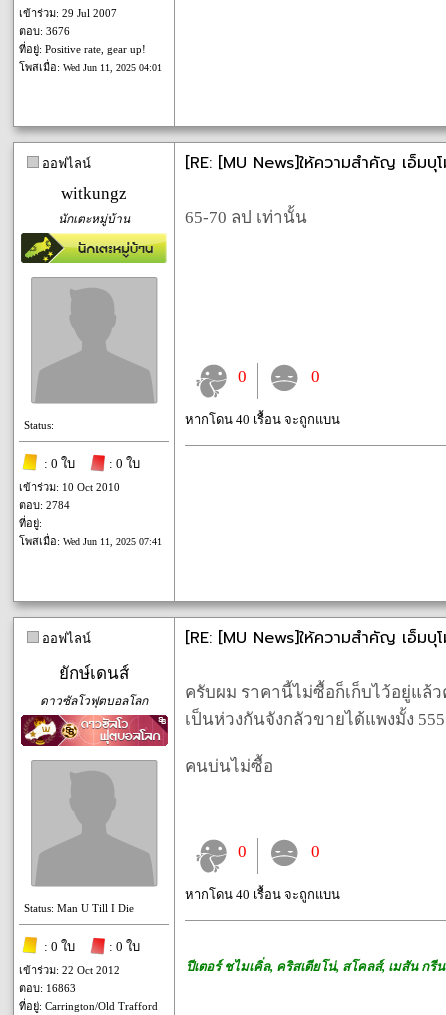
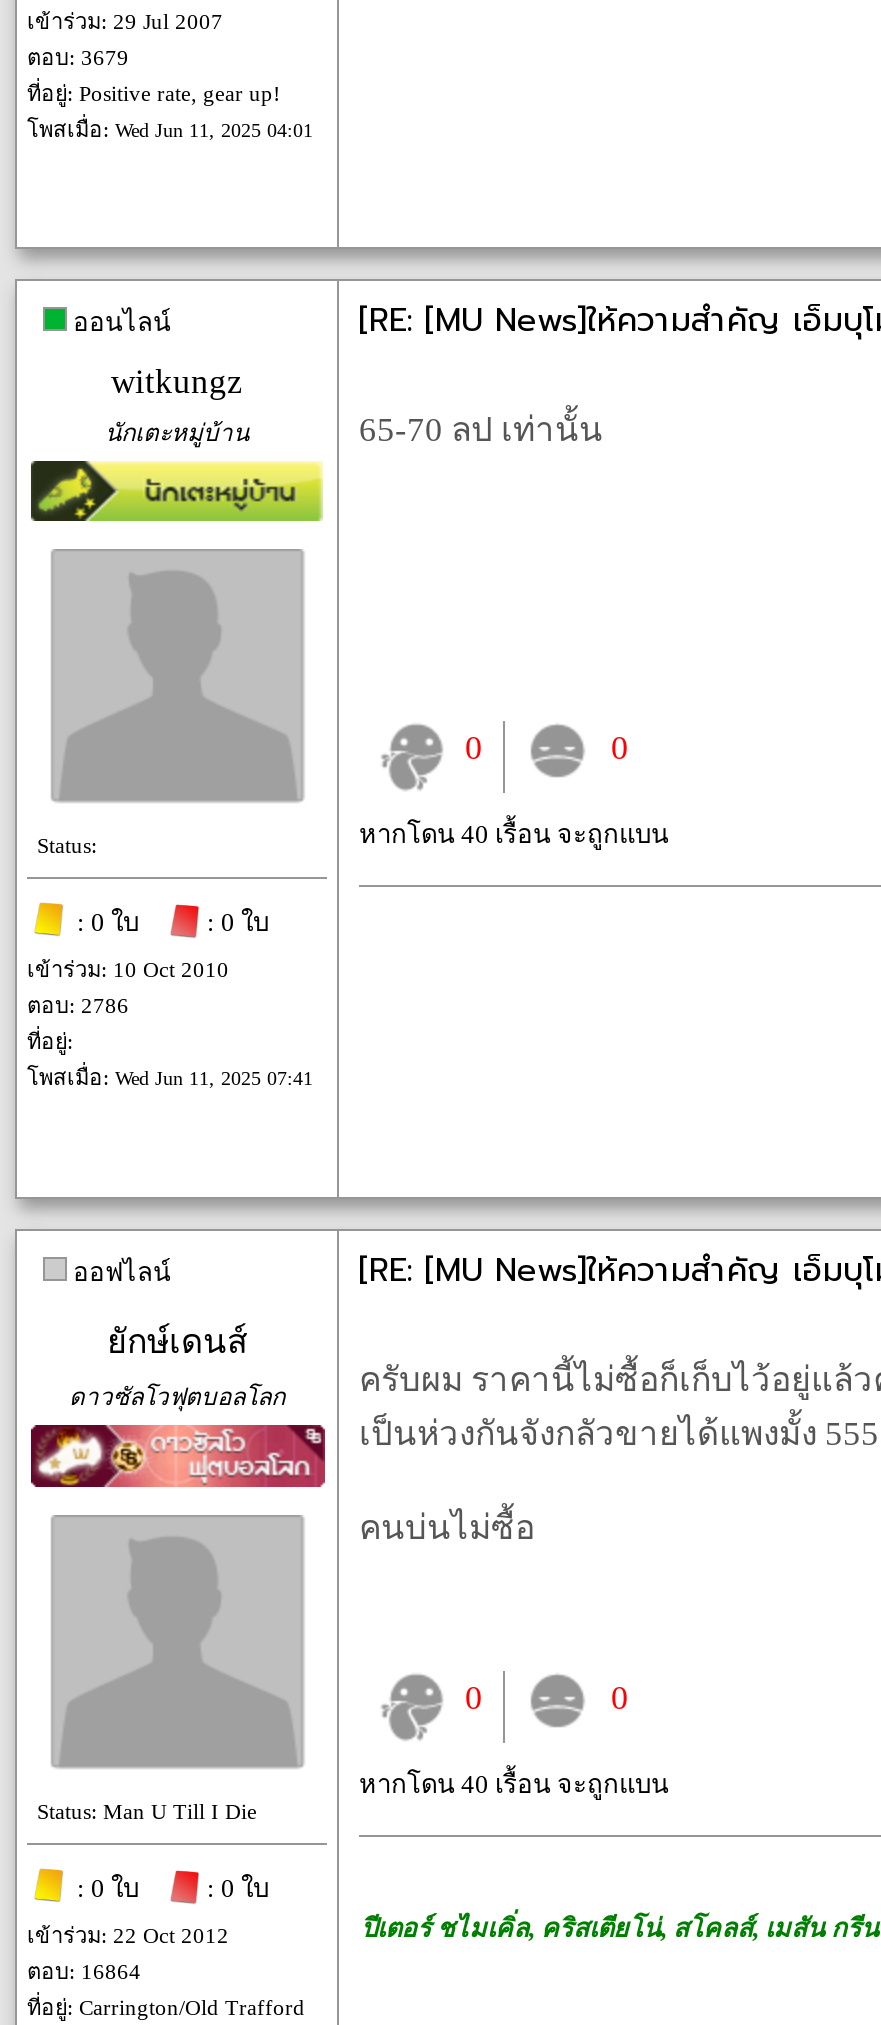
- ตอบ: 3676
+ ตอบ: 3679

- ออฟไลน์
+ ออนไลน์

- ตอบ: 2784
+ ตอบ: 2786

- ตอบ: 16863
+ ตอบ: 16864
